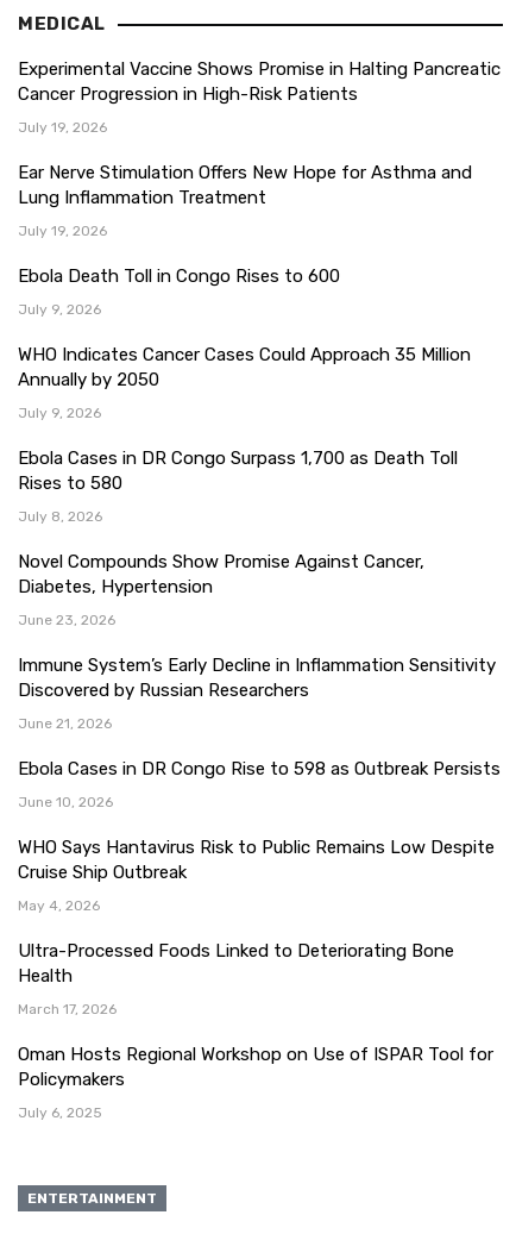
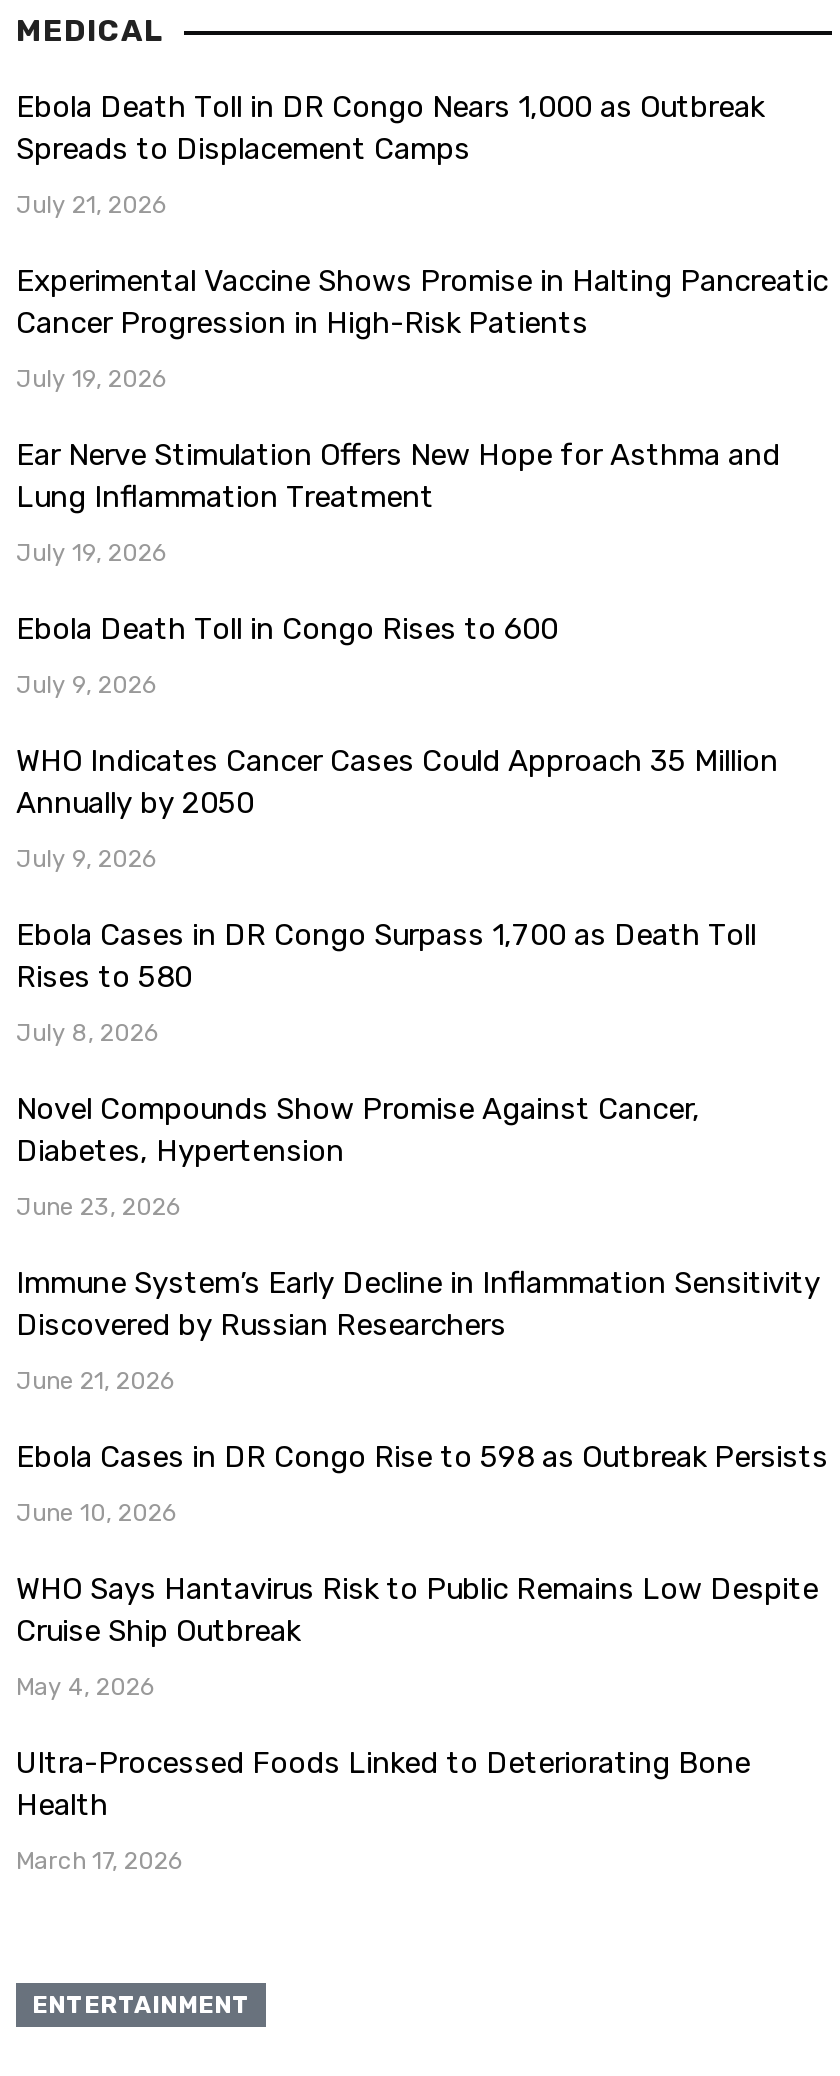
+ Ebola Death Toll in DR Congo Nears 1,000 as Outbreak
+ Spreads to Displacement Camps
+ July 21, 2026

moved down: Experimental Vaccine Shows Promise in Halting Pancreatic | Cancer Progression in High-Risk Patients | July 19, 2026 | ... | Health | March 17, 2026

- Oman Hosts Regional Workshop on Use of ISPAR Tool for
- Policymakers
- July 6, 2025
